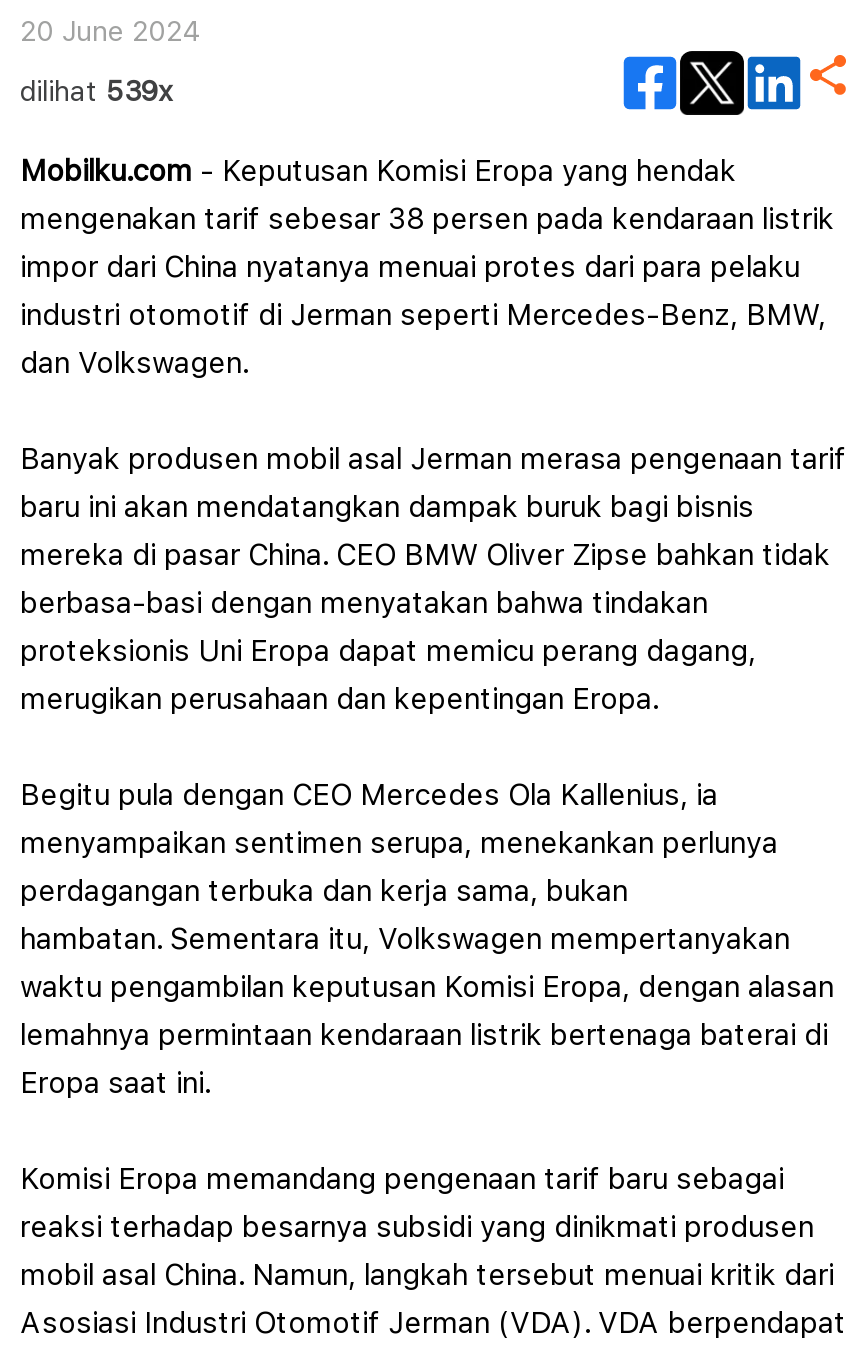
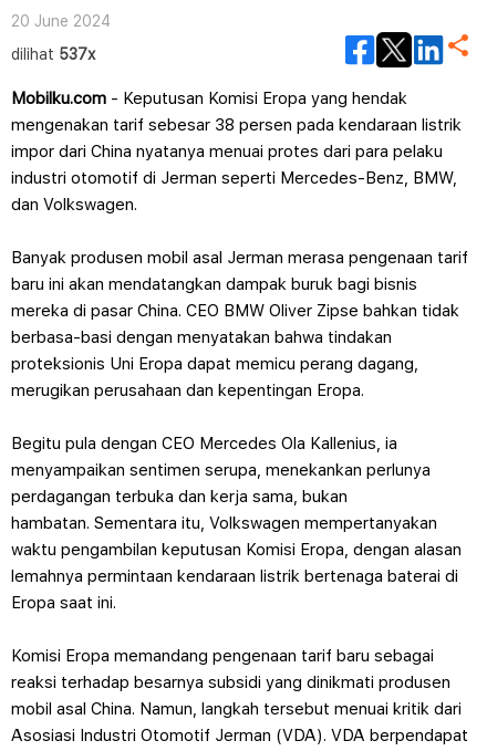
- dilihat 539x
+ dilihat 537x
